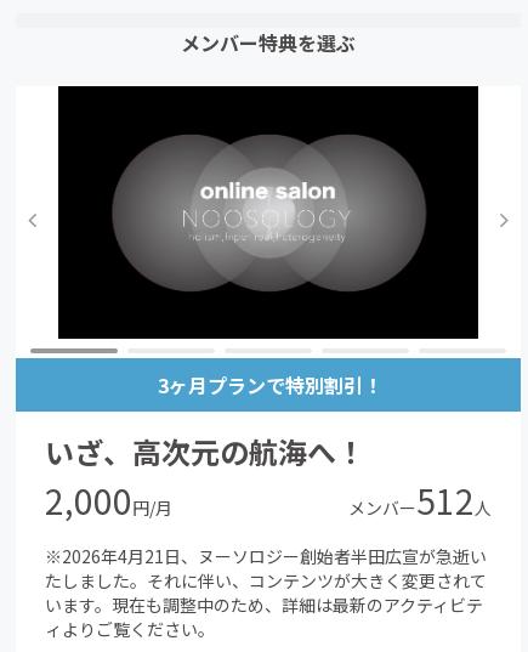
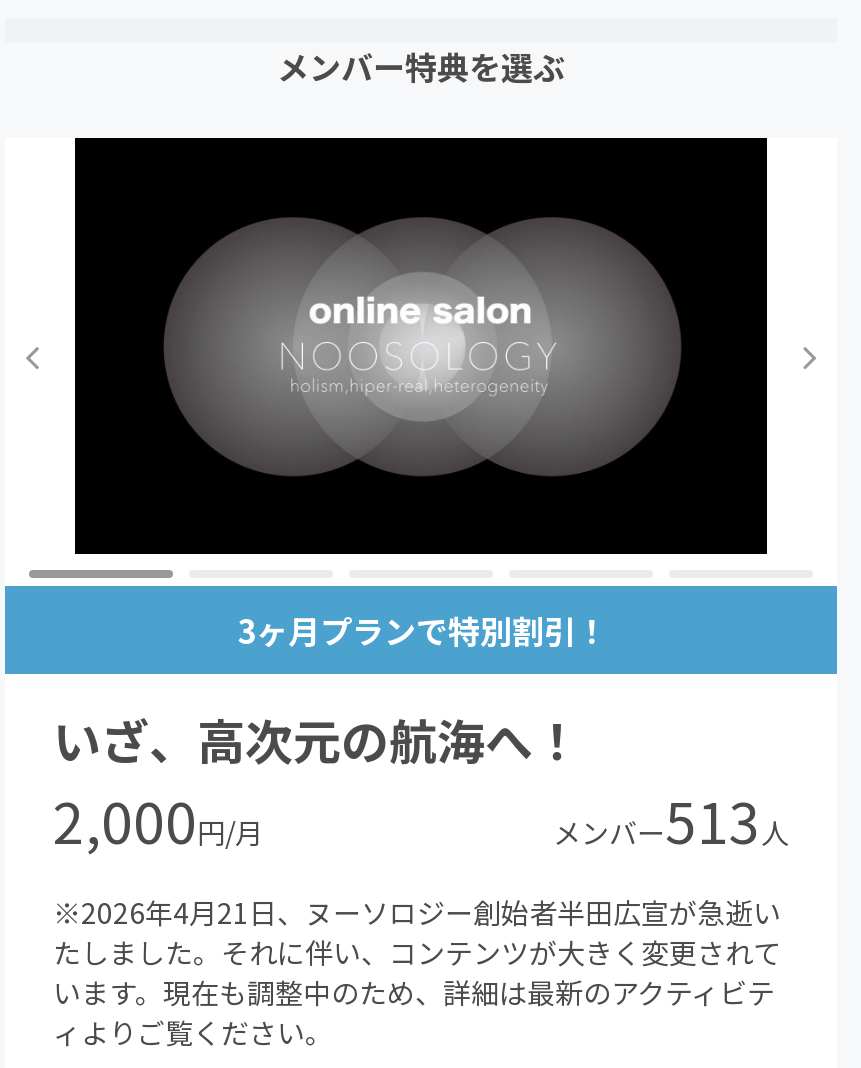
- メンバー512人
+ メンバー513人
